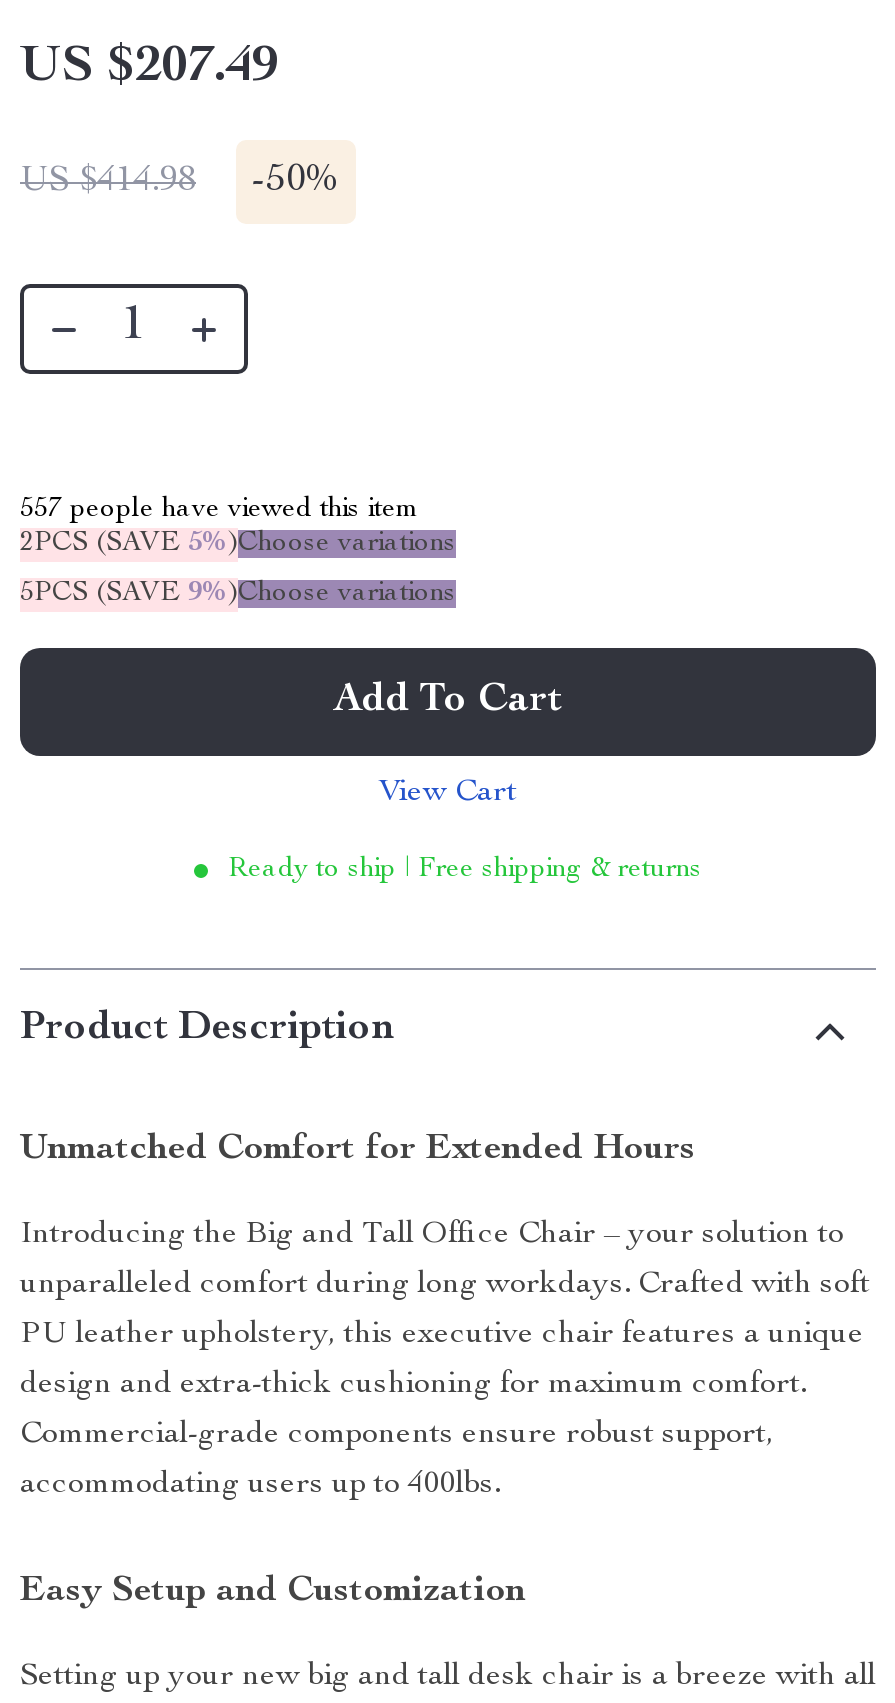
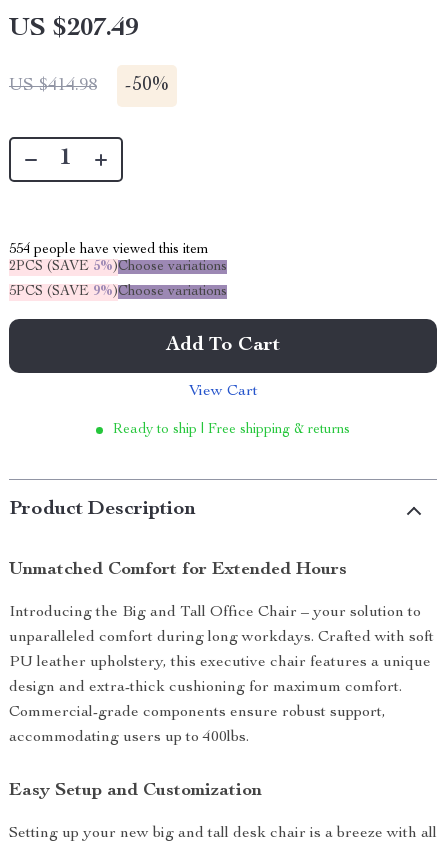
- 557 people have viewed this item
+ 554 people have viewed this item
